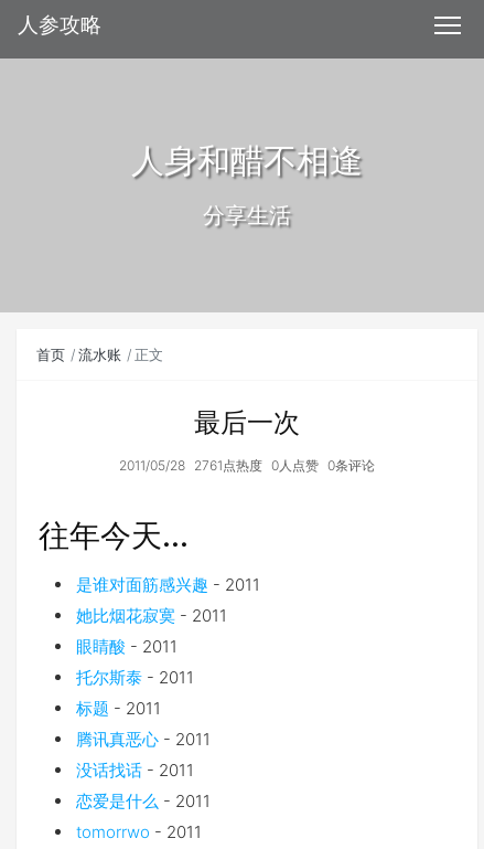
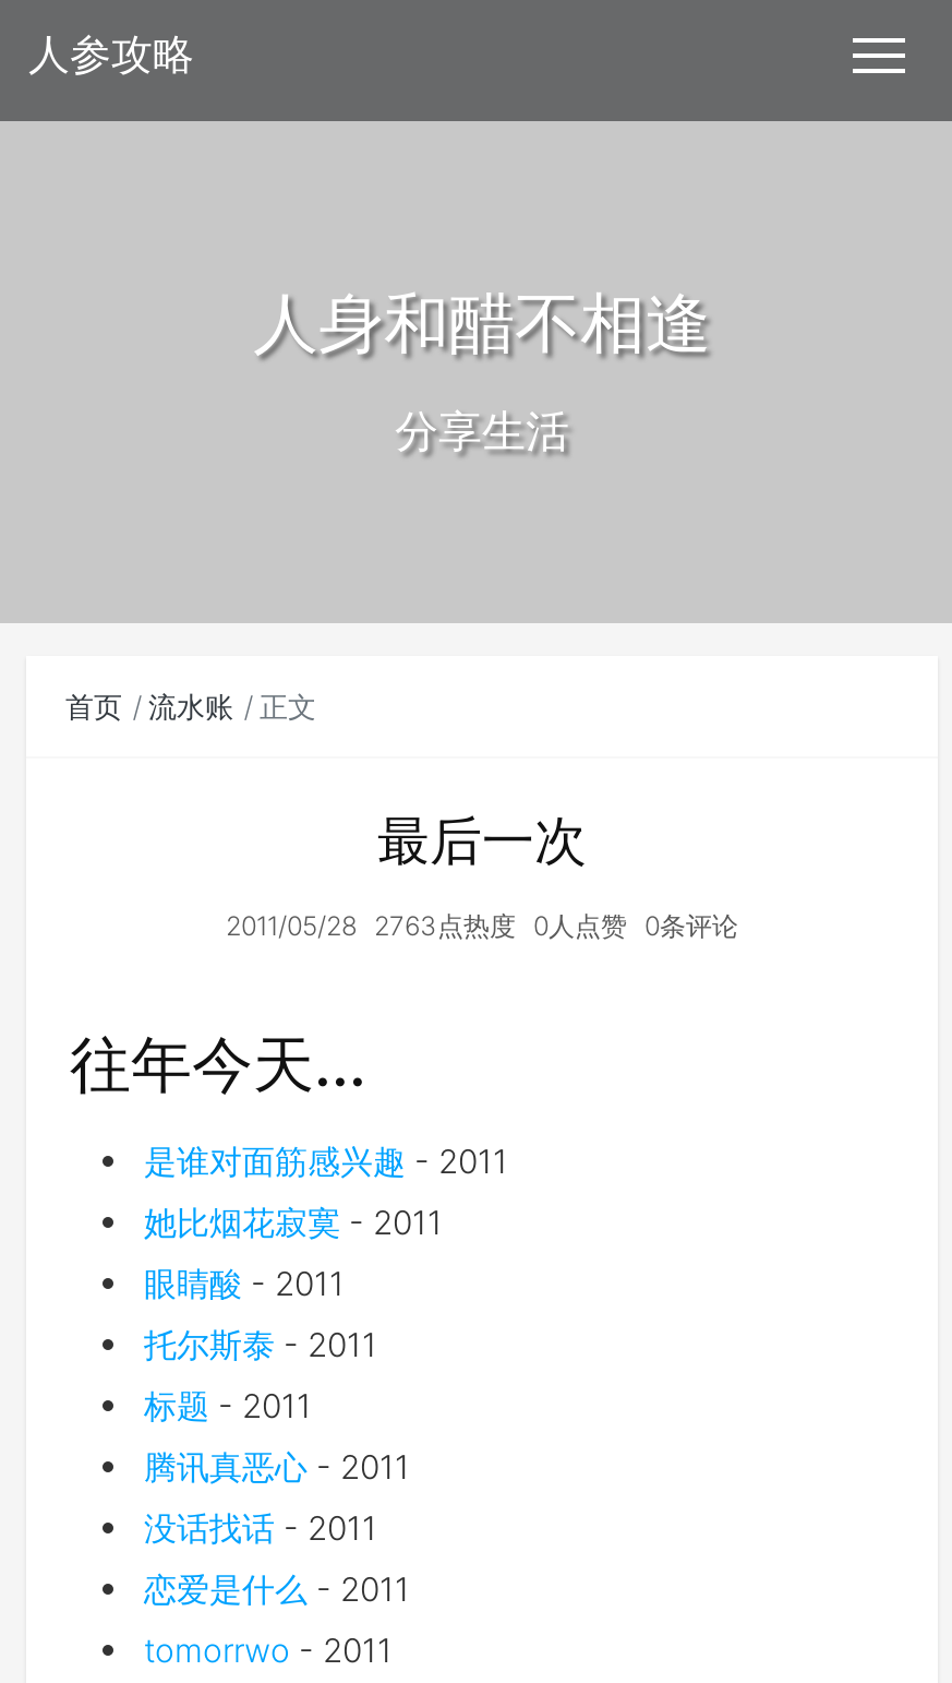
- 2011/05/28 2761点热度 0人点赞 0条评论
+ 2011/05/28 2763点热度 0人点赞 0条评论
